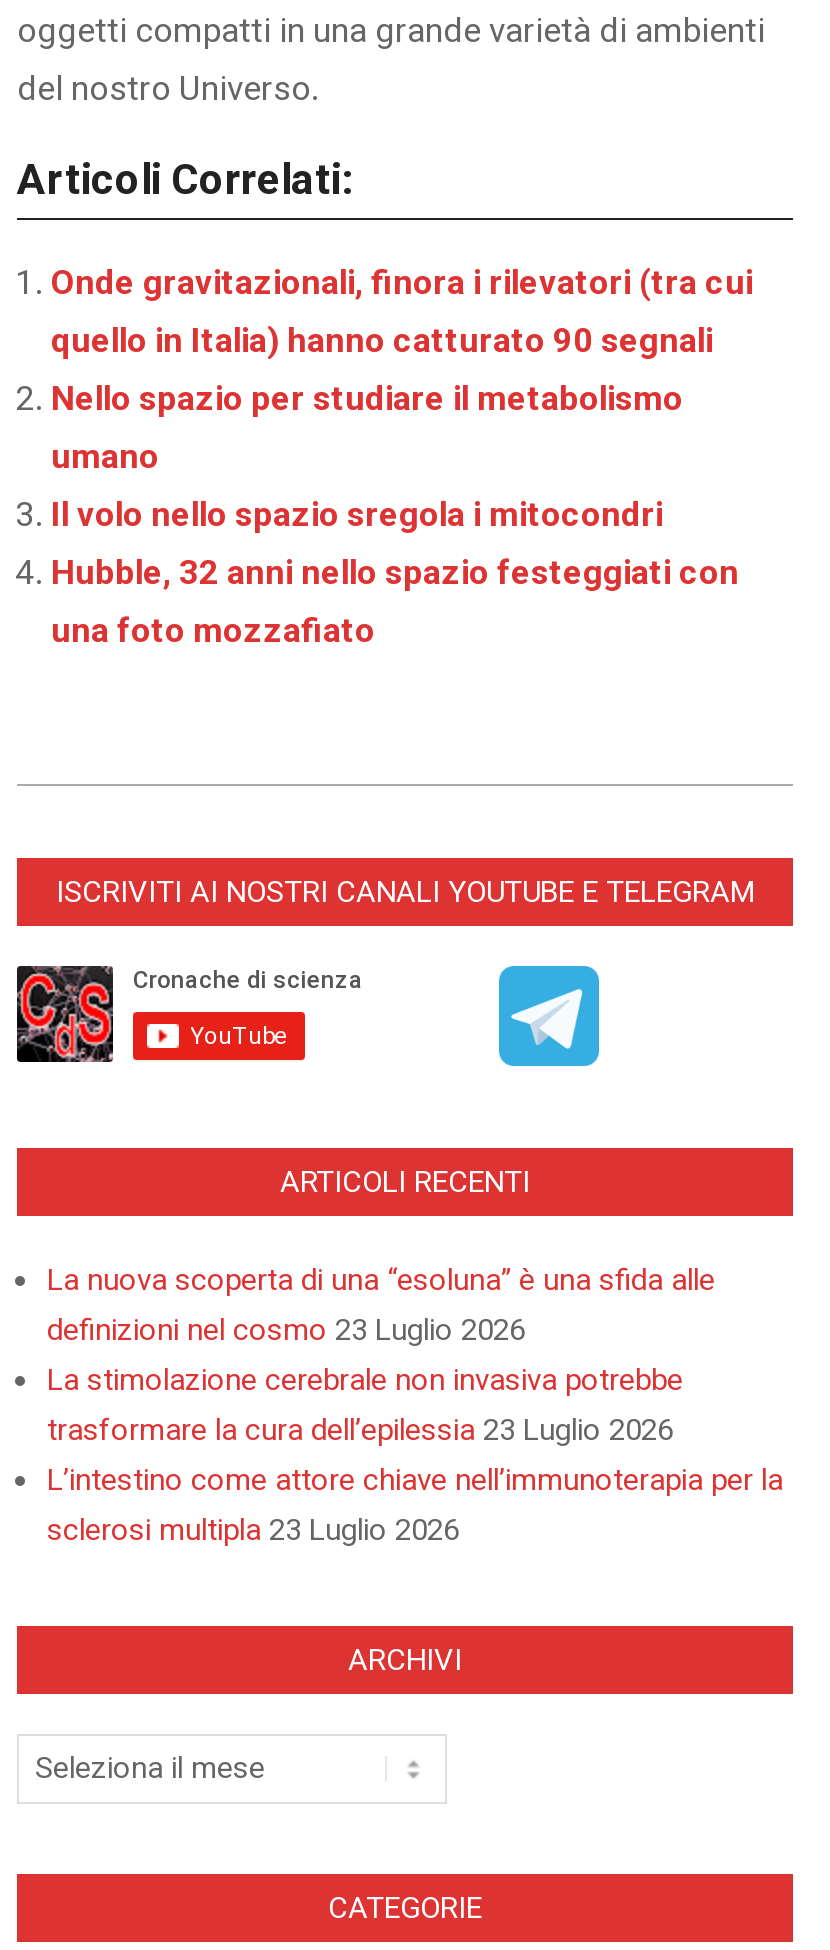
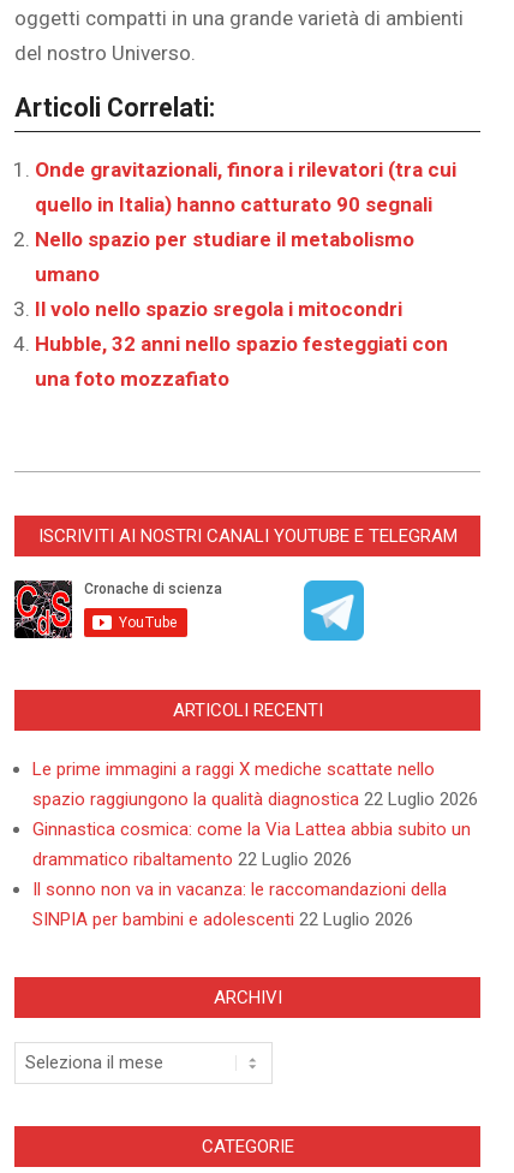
- La nuova scoperta di una “esoluna” è una sfida alle
- definizioni nel cosmo 23 Luglio 2026
- La stimolazione cerebrale non invasiva potrebbe
- trasformare la cura dell’epilessia 23 Luglio 2026
- L’intestino come attore chiave nell’immunoterapia per la
- sclerosi multipla 23 Luglio 2026
+ Le prime immagini a raggi X mediche scattate nello
+ spazio raggiungono la qualità diagnostica 22 Luglio 2026
+ Ginnastica cosmica: come la Via Lattea abbia subito un
+ drammatico ribaltamento 22 Luglio 2026
+ Il sonno non va in vacanza: le raccomandazioni della
+ SINPIA per bambini e adolescenti 22 Luglio 2026
